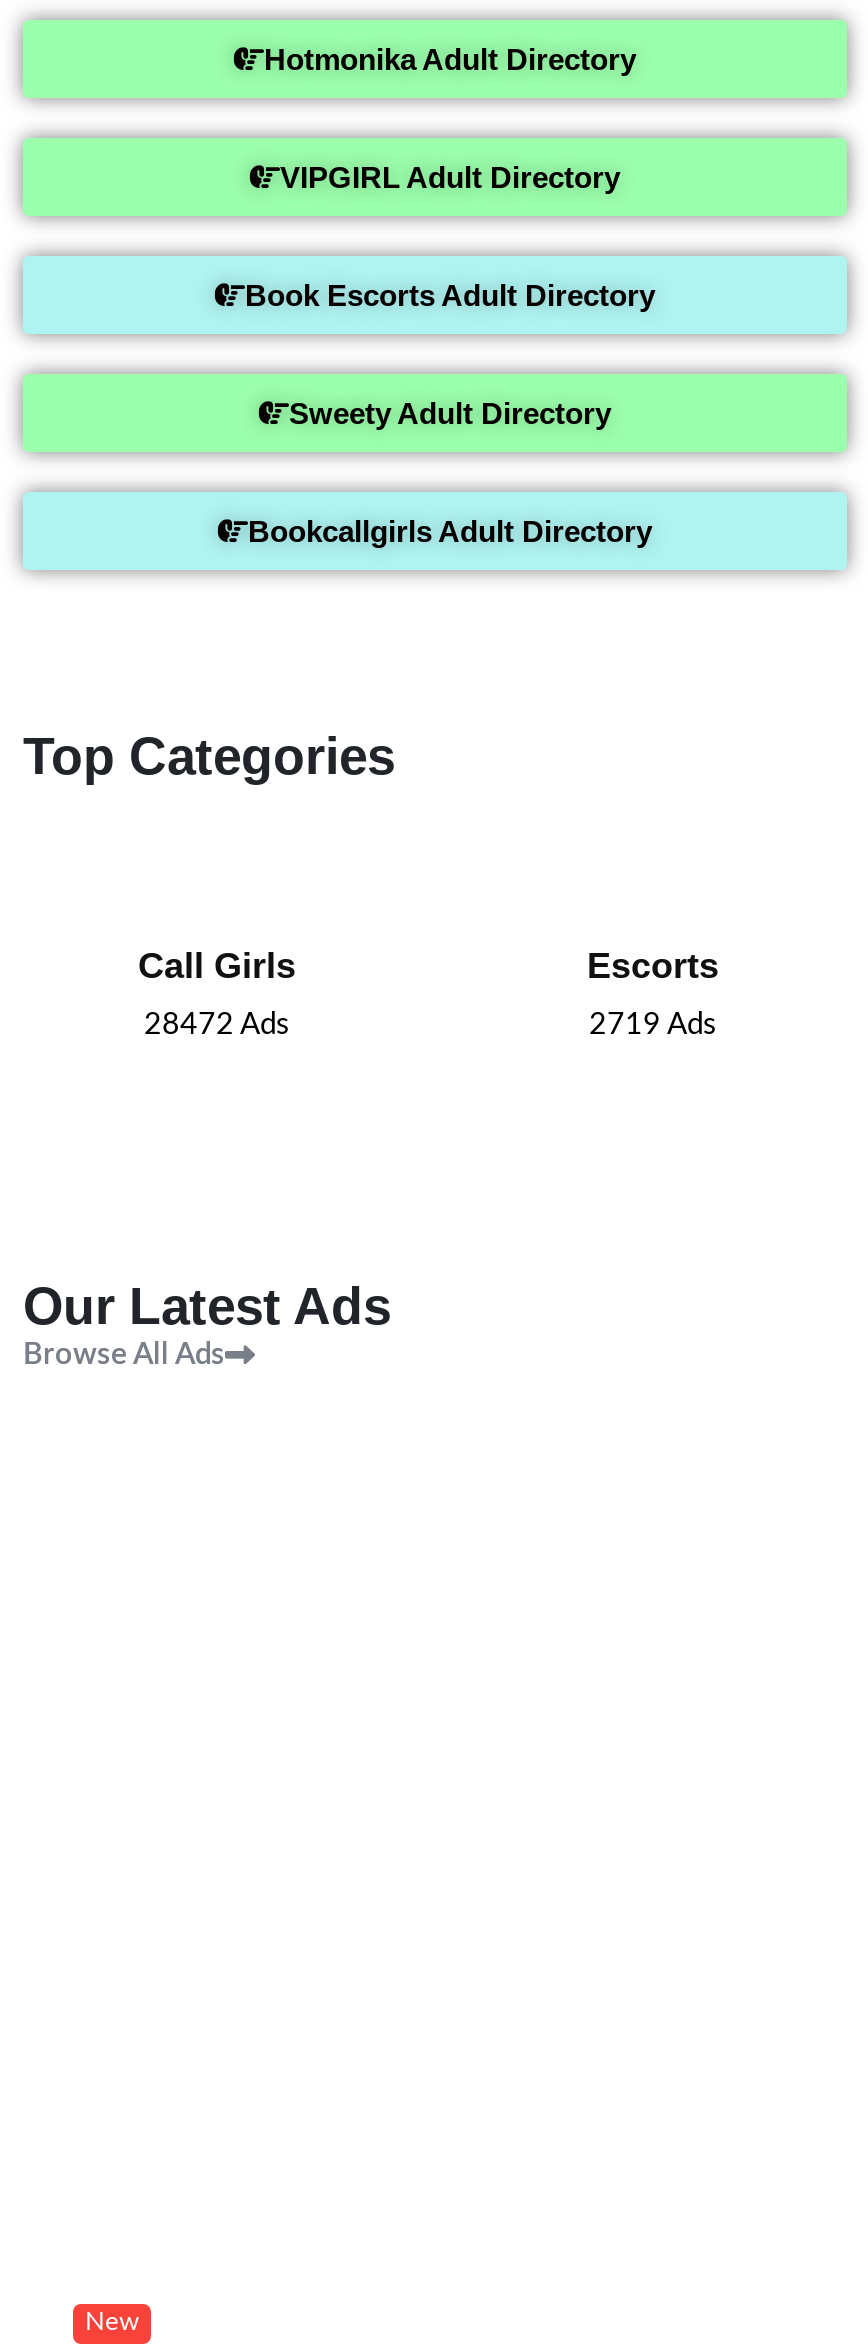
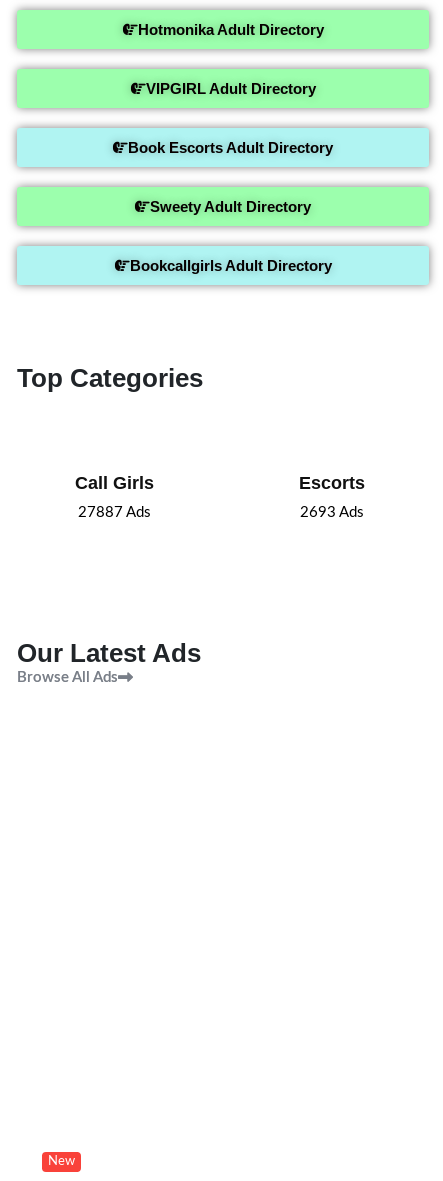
- 28472 Ads
+ 27887 Ads

- 2719 Ads
+ 2693 Ads
